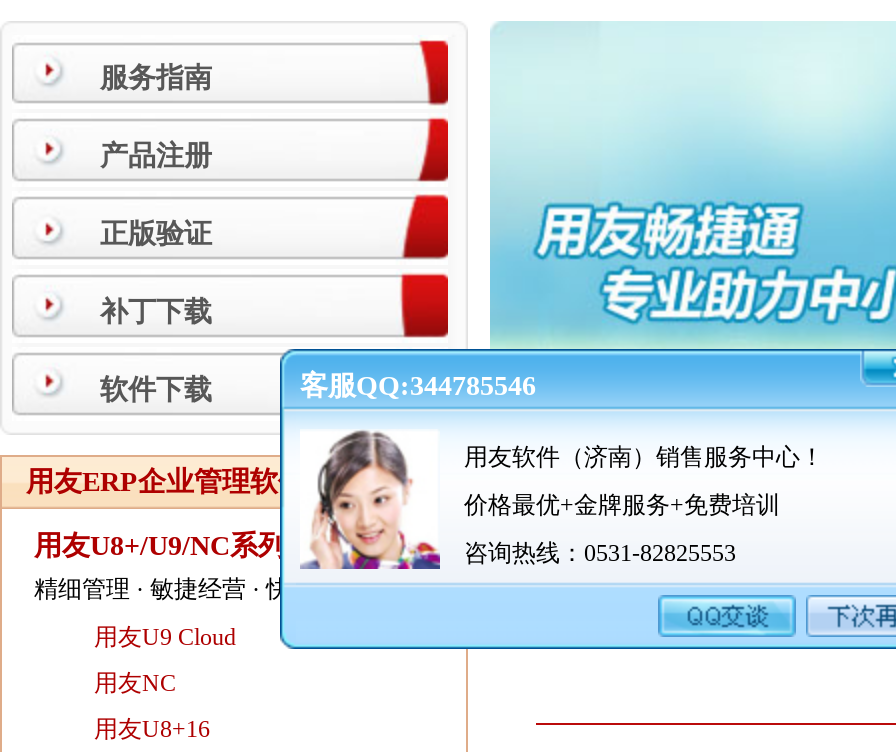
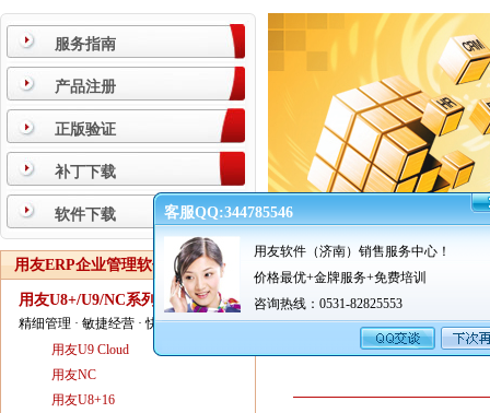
- [image]
+ [image]
